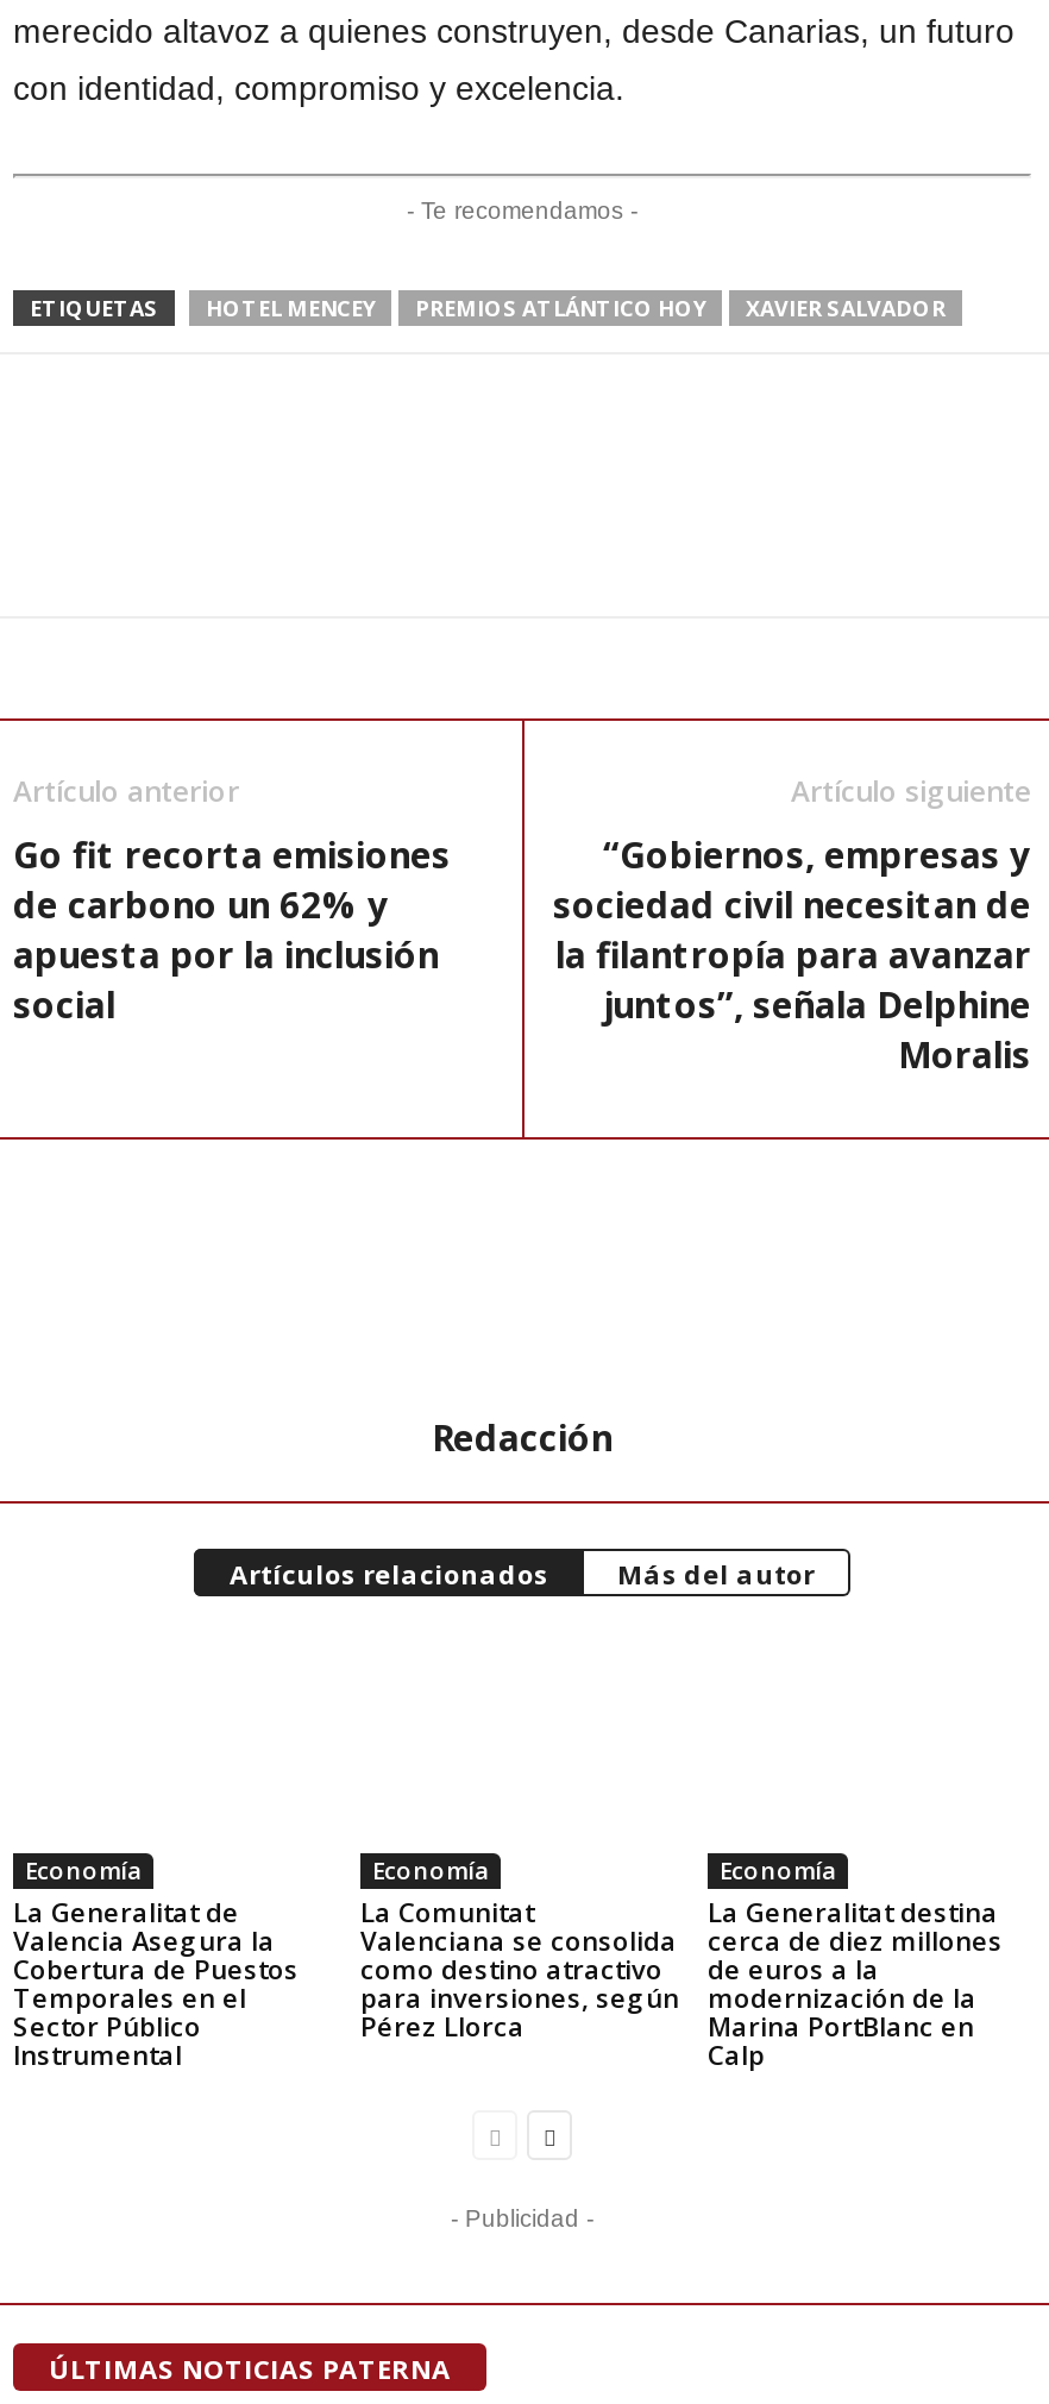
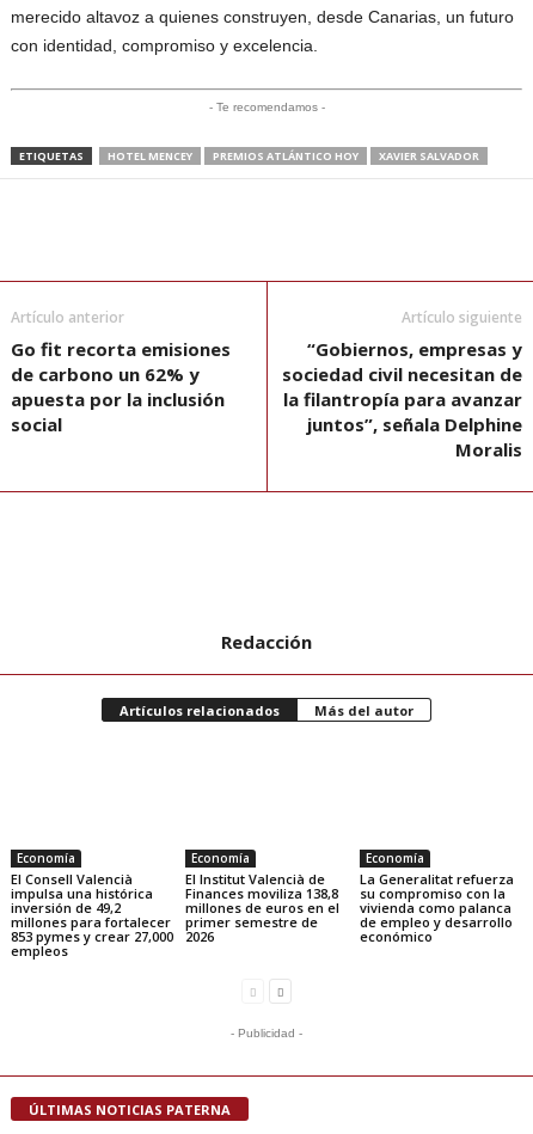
- La Generalitat de
- Valencia Asegura la
- Cobertura de Puestos
- Temporales en el
- Sector Público
- Instrumental
+ El Consell Valencià
+ impulsa una histórica
+ inversión de 49,2
+ millones para fortalecer
+ 853 pymes y crear 27,000
+ empleos

- La Comunitat
- Valenciana se consolida
- como destino atractivo
- para inversiones, según
- Pérez Llorca
+ El Institut Valencià de
+ Finances moviliza 138,8
+ millones de euros en el
+ primer semestre de
+ 2026

- La Generalitat destina
- cerca de diez millones
- de euros a la
- modernización de la
- Marina PortBlanc en
- Calp
+ La Generalitat refuerza
+ su compromiso con la
+ vivienda como palanca
+ de empleo y desarrollo
+ económico
